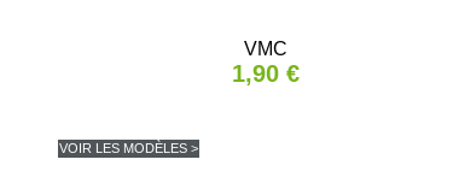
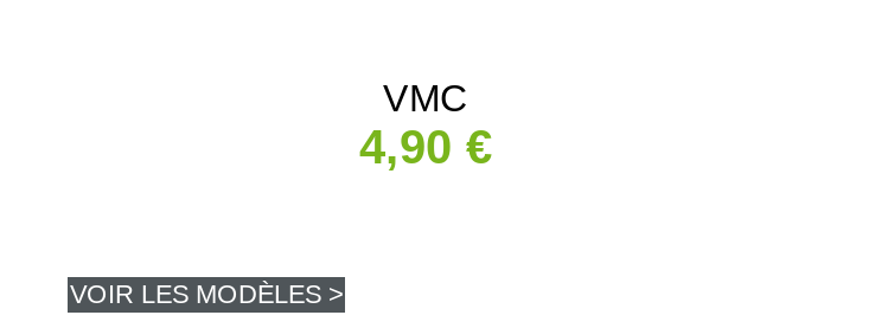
- 1,90 €
+ 4,90 €
